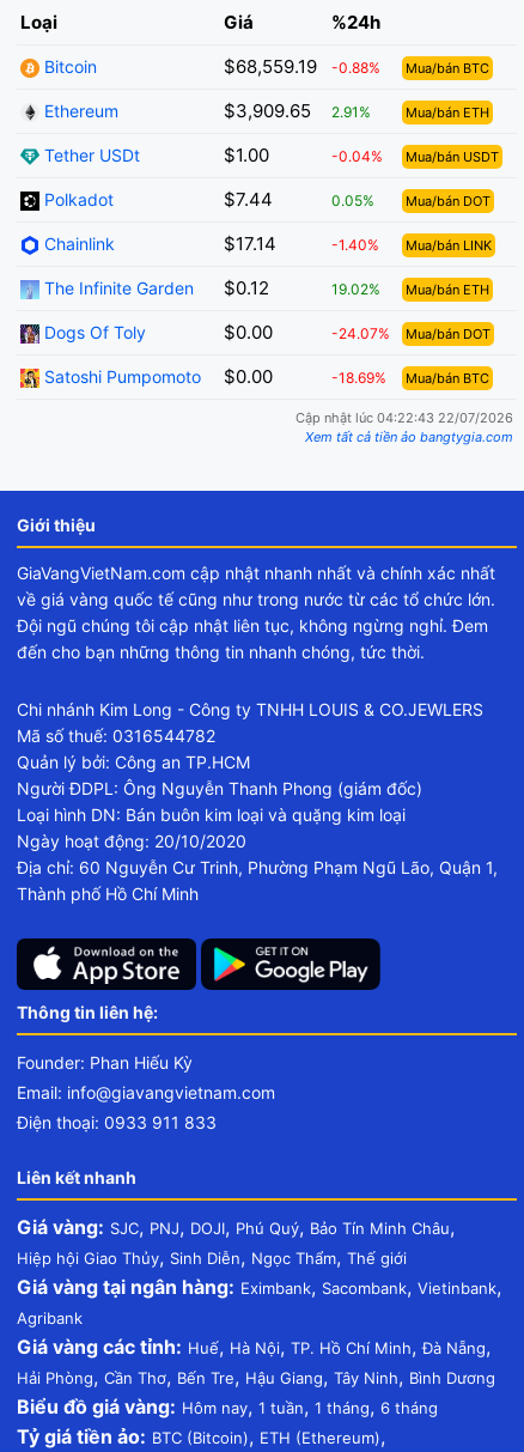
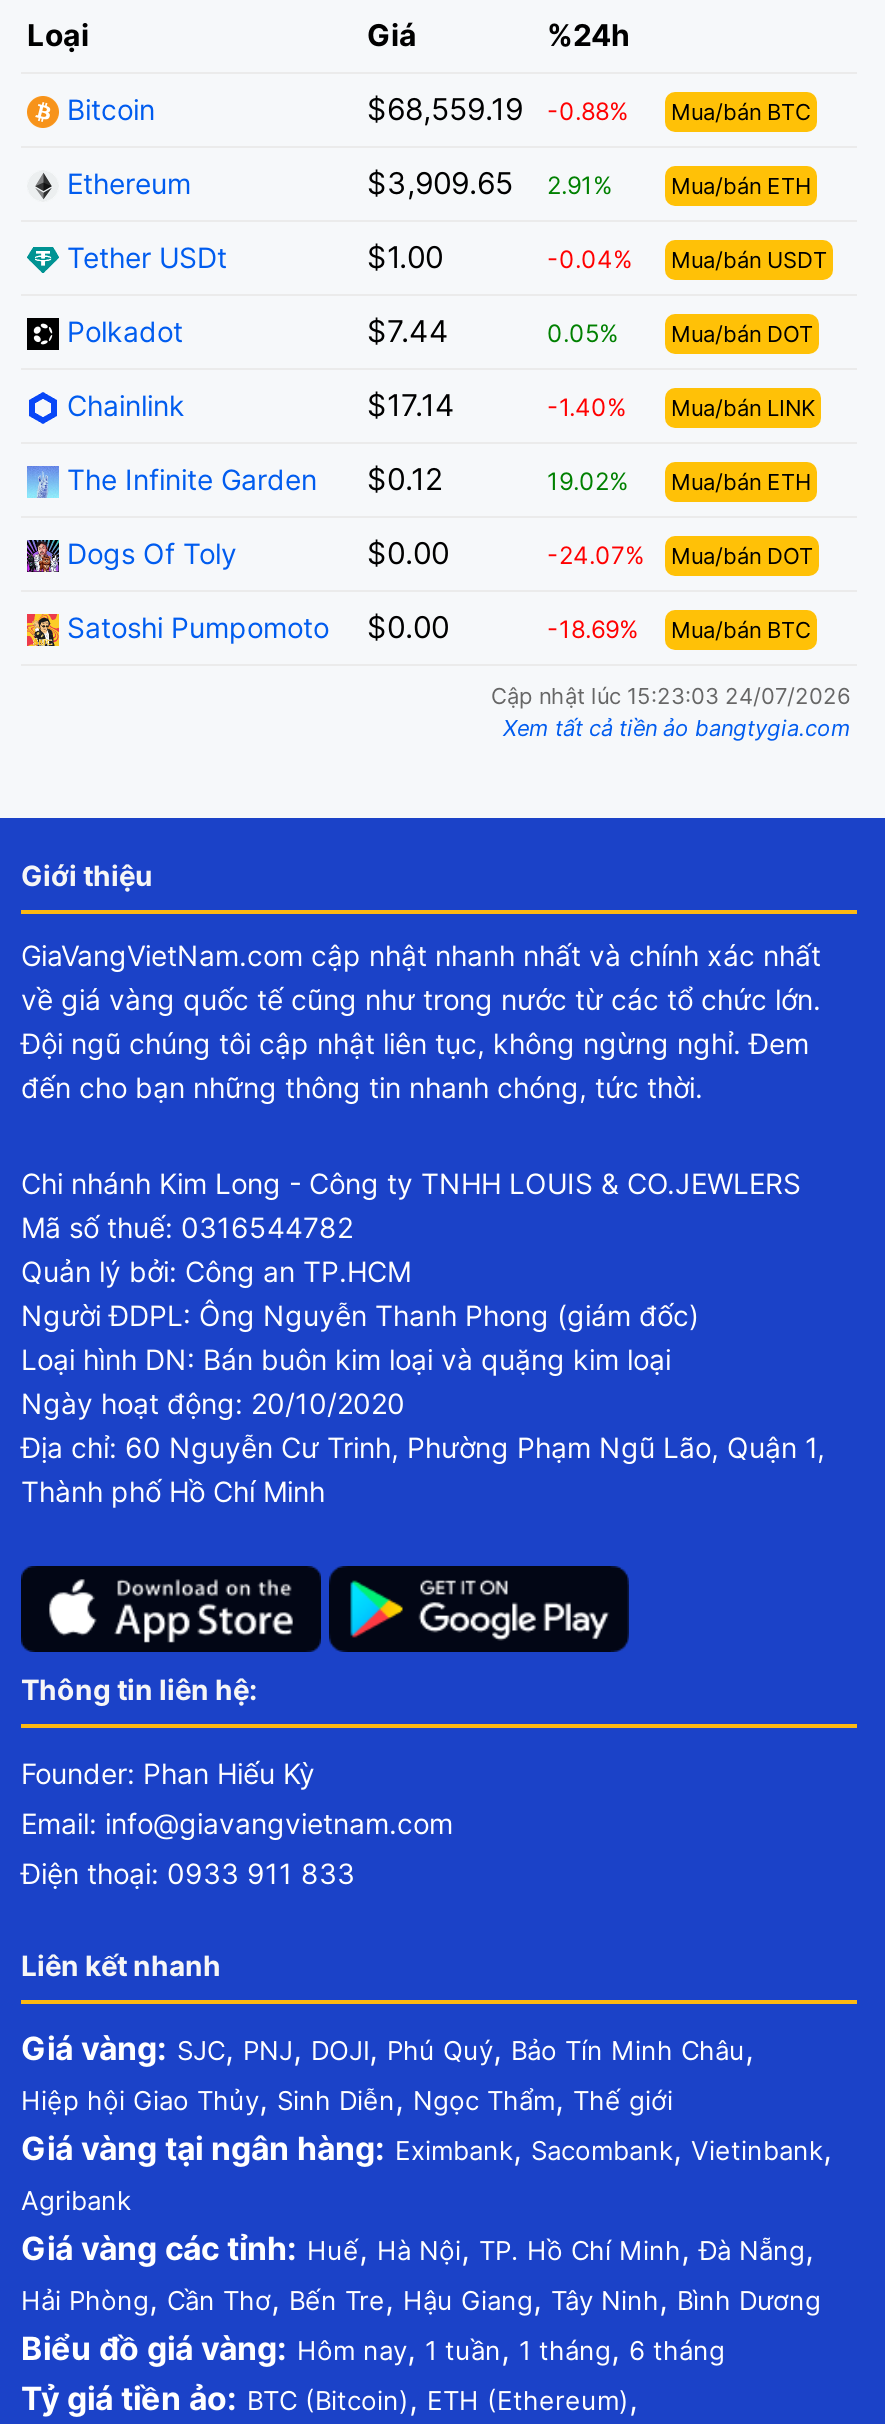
- Cập nhật lúc 04:22:43 22/07/2026
+ Cập nhật lúc 15:23:03 24/07/2026
